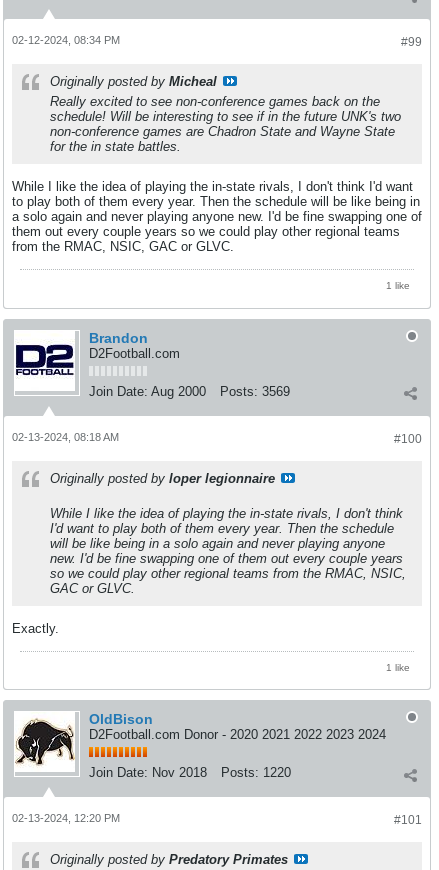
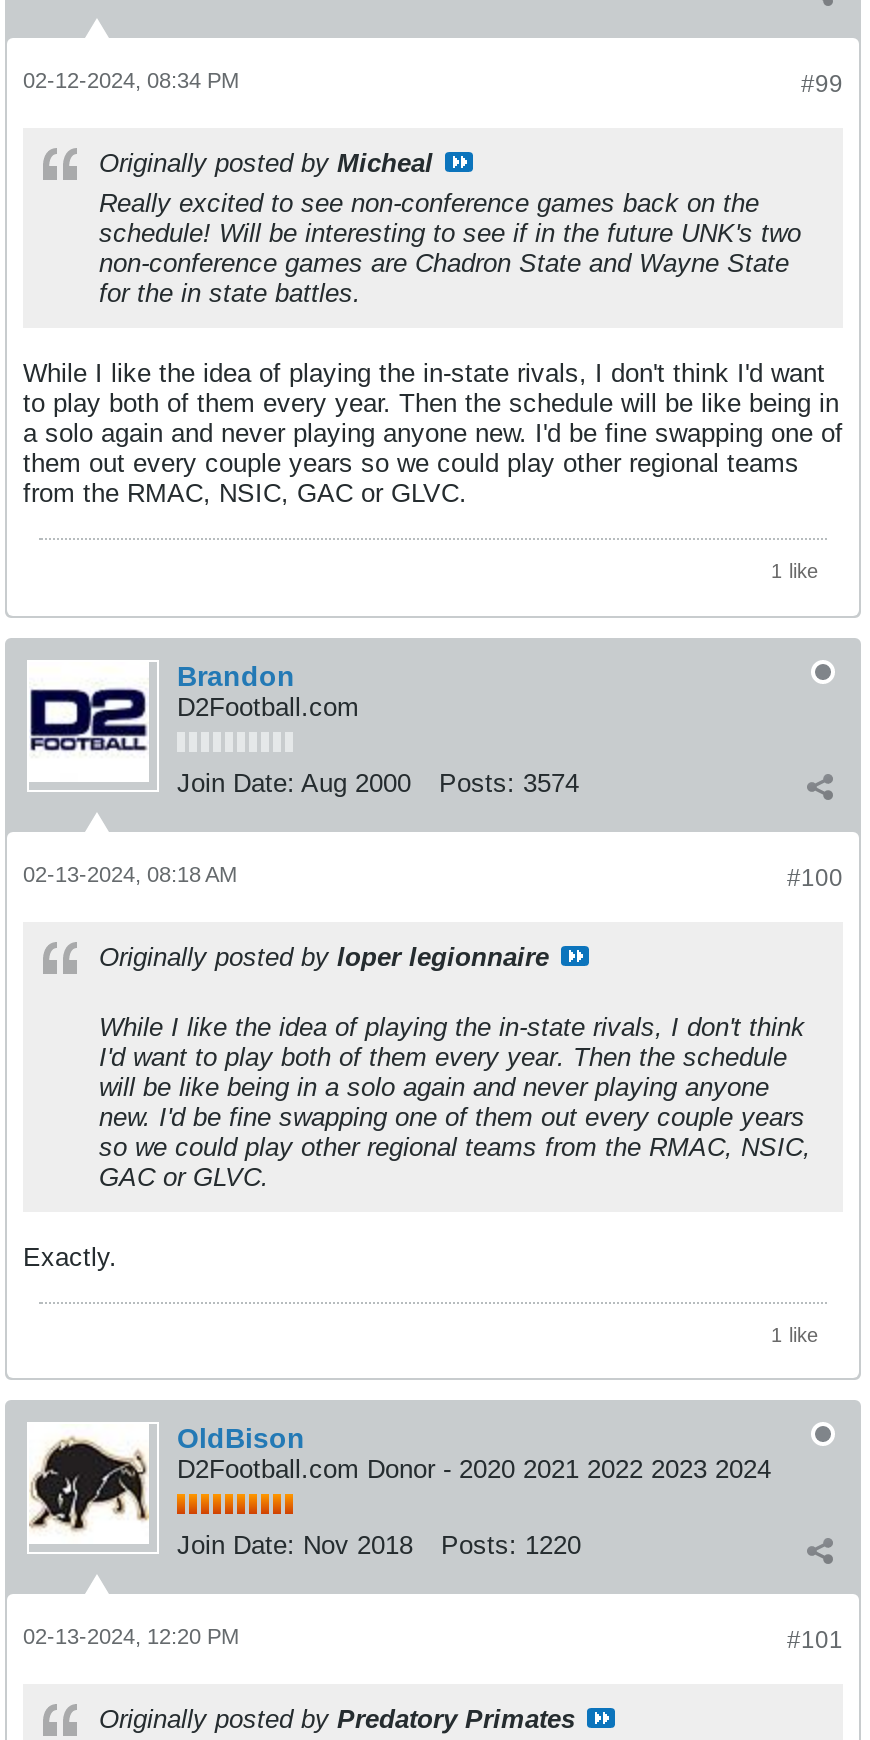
- Join Date: Aug 2000 Posts: 3569
+ Join Date: Aug 2000 Posts: 3574
